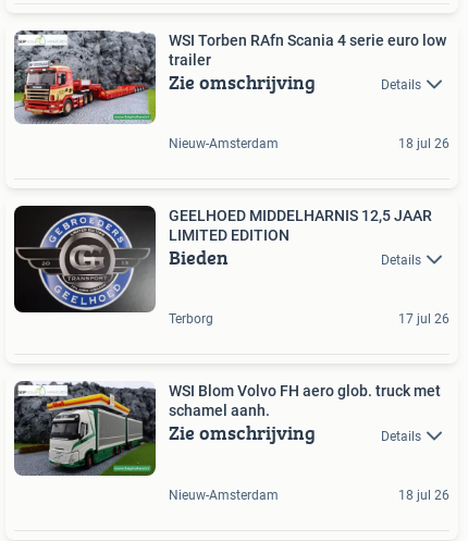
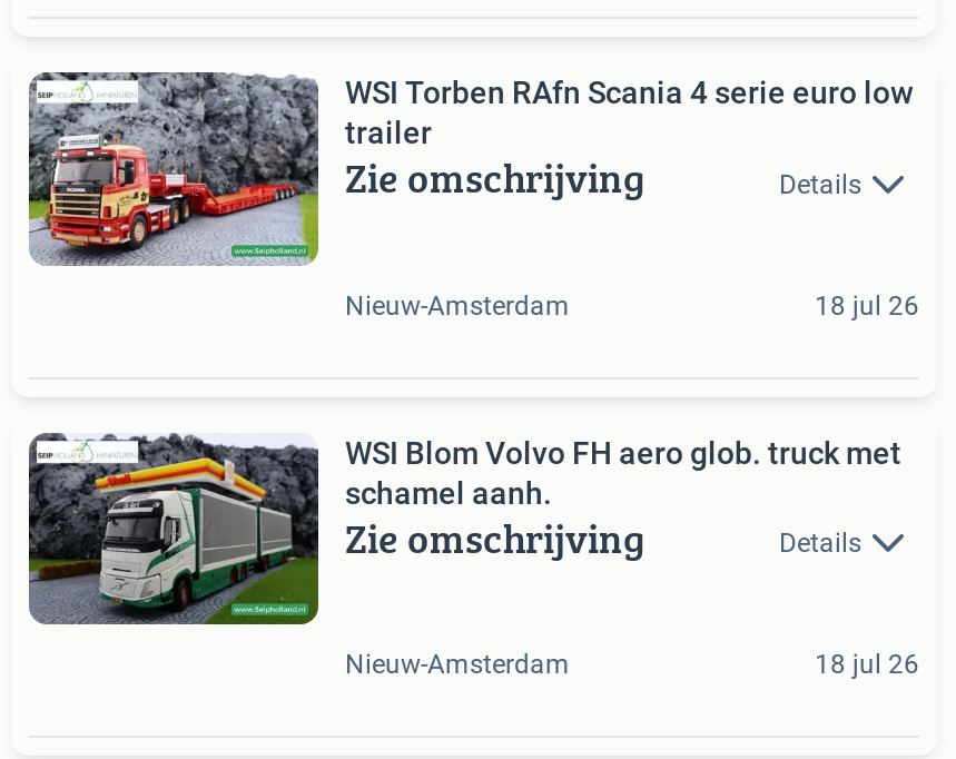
- [image]
- GEELHOED MIDDELHARNIS 12,5 JAAR
- LIMITED EDITION
- Bieden
- Details

- Terborg
- 17 jul 26
